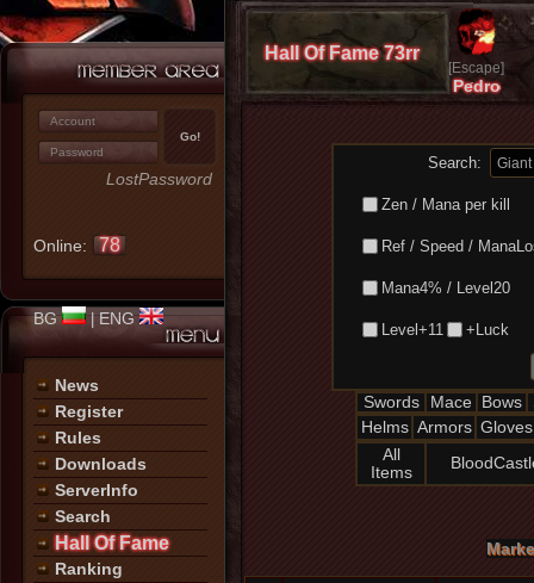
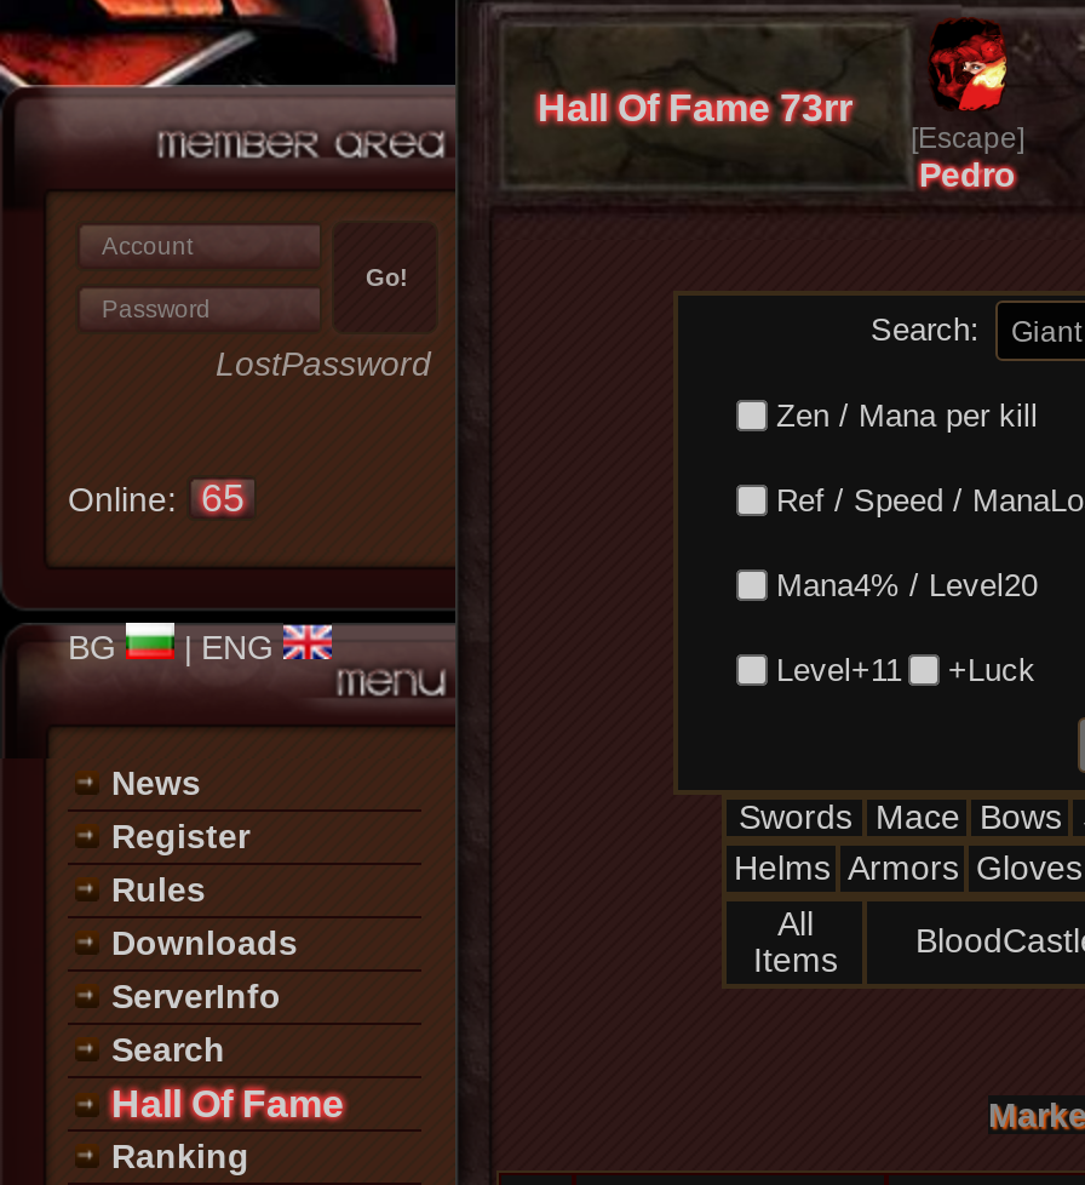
- Online: 78
+ Online: 65
